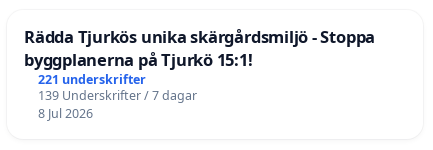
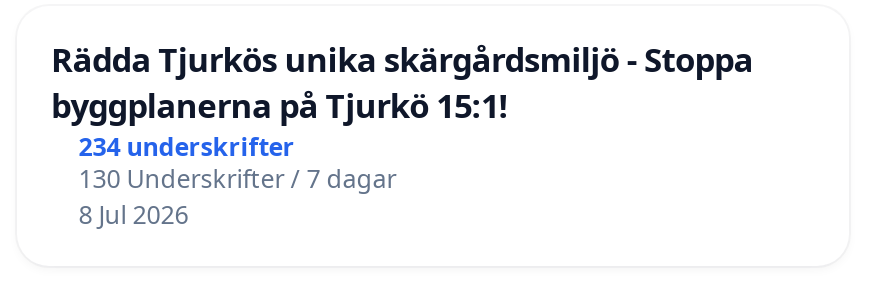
- 221 underskrifter
+ 234 underskrifter

- 139 Underskrifter / 7 dagar
+ 130 Underskrifter / 7 dagar
